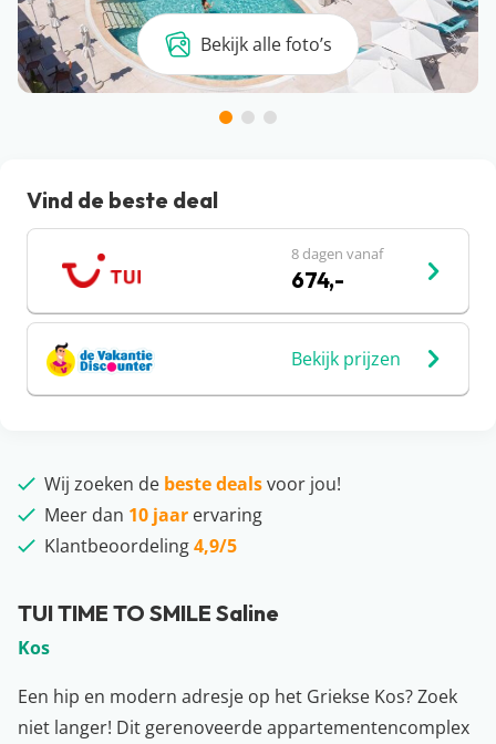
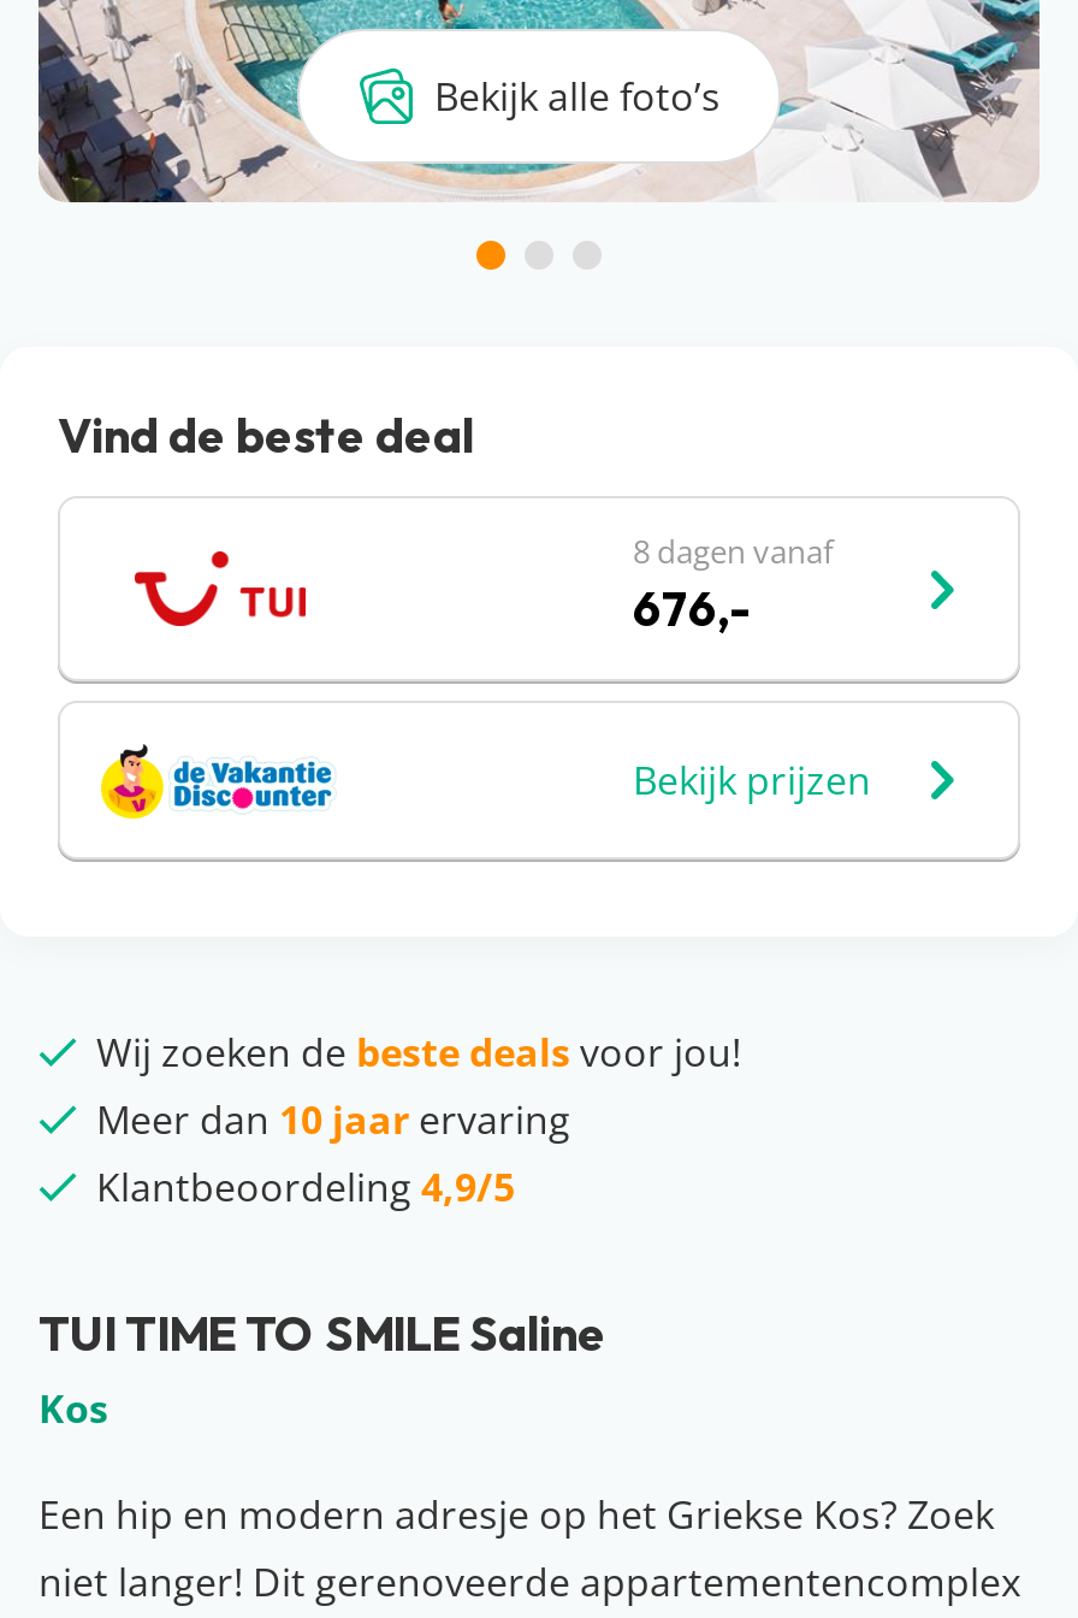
- 674,-
+ 676,-
